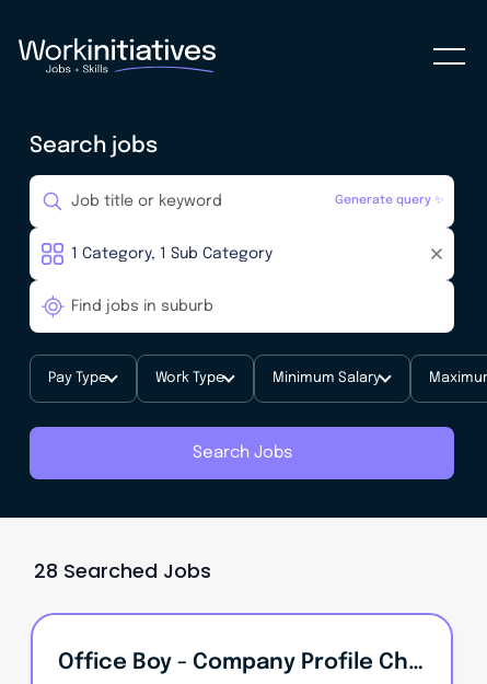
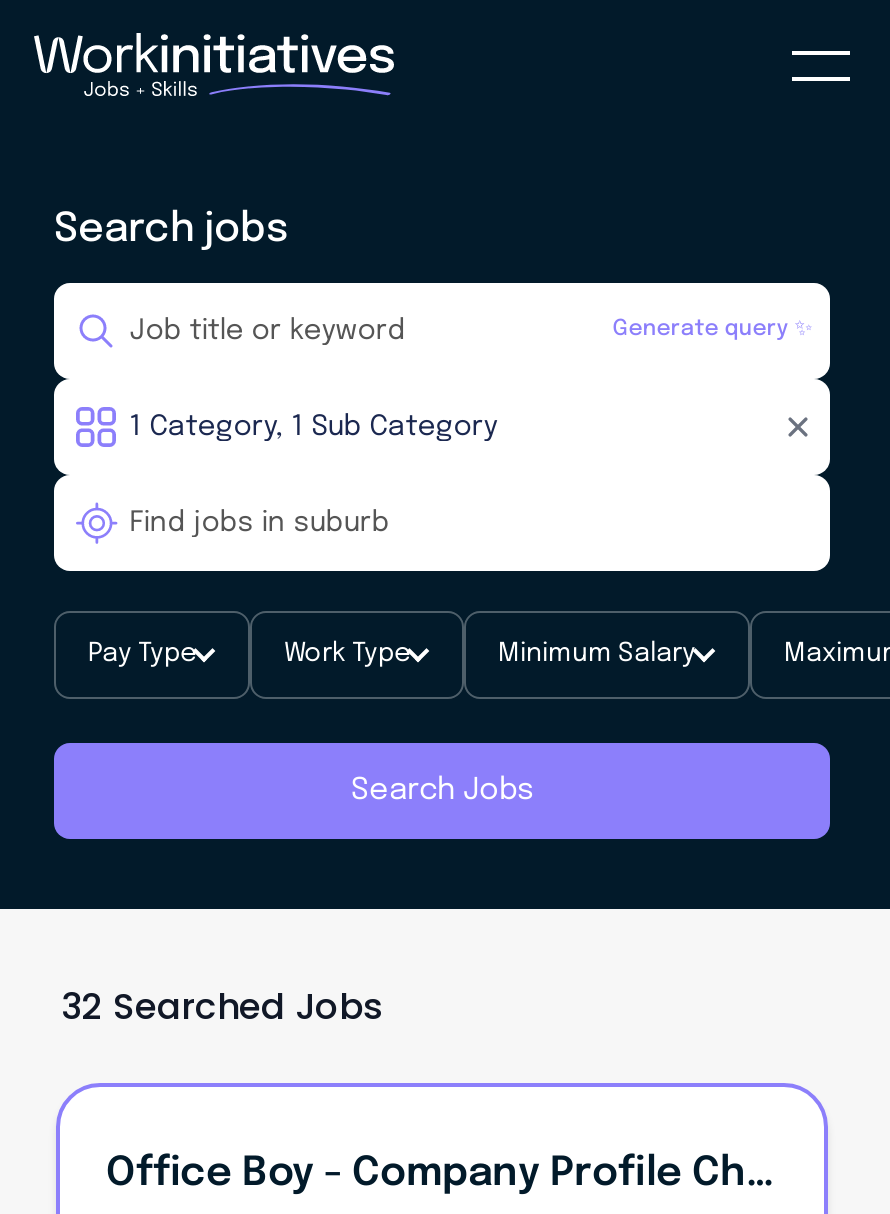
- 28 Searched Jobs
+ 32 Searched Jobs
